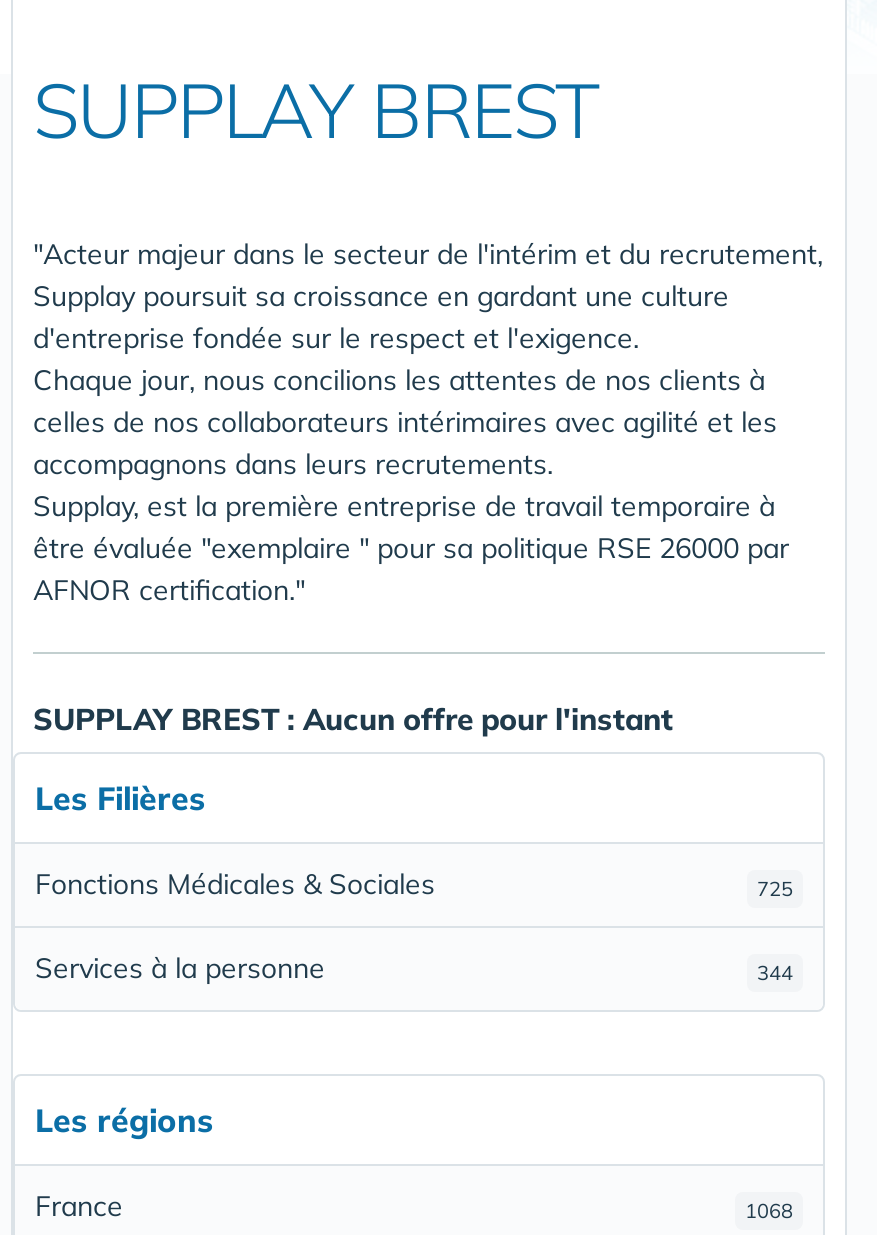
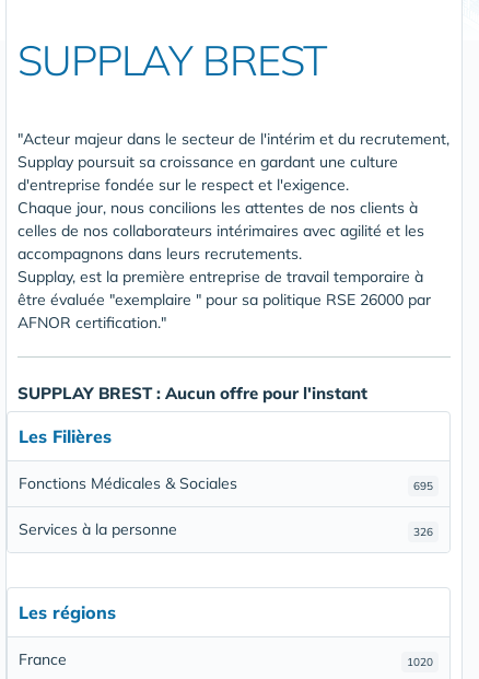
- 725
+ 695

- 344
+ 326

- 1068
+ 1020
